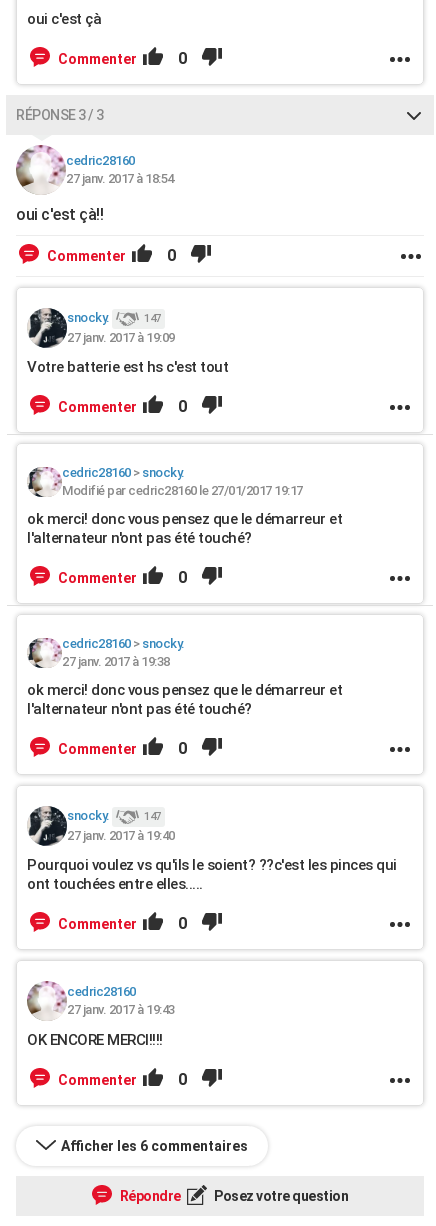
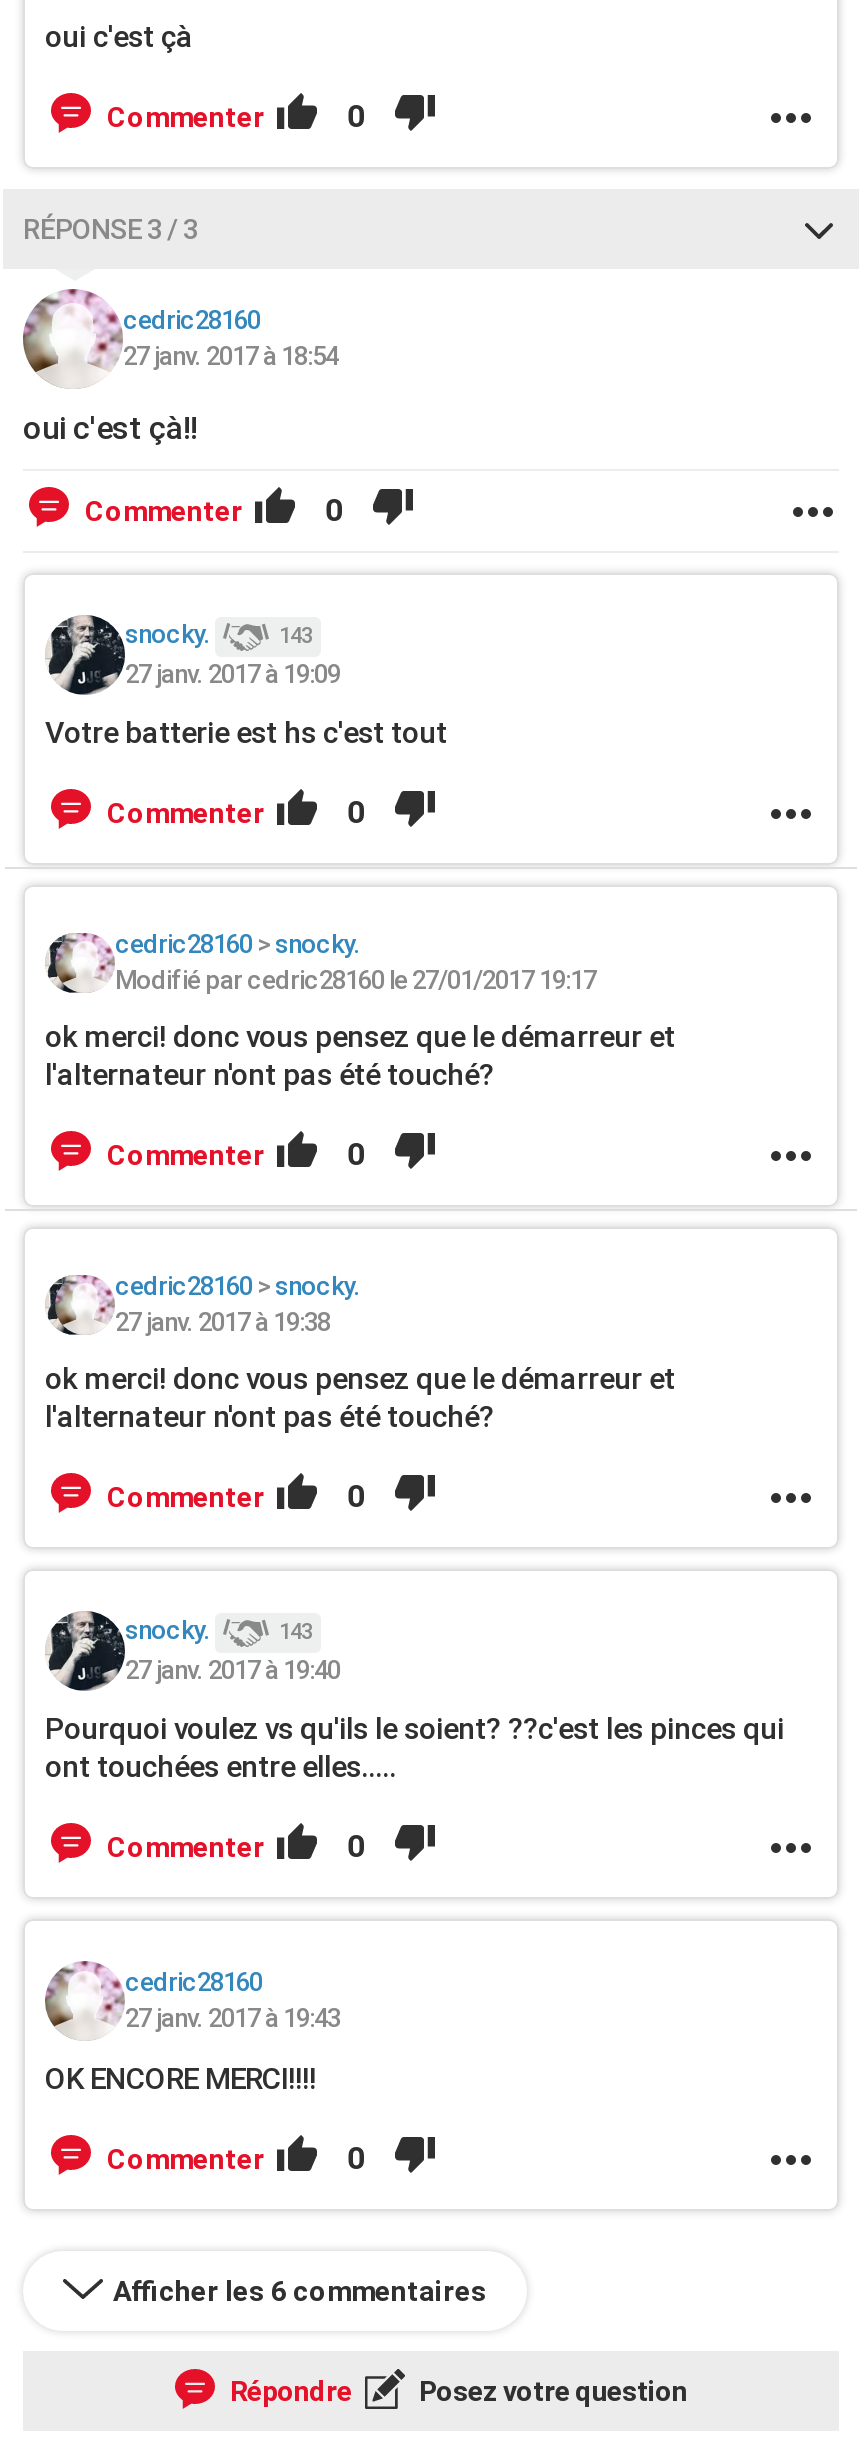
- 147
+ 143

- 147
+ 143
